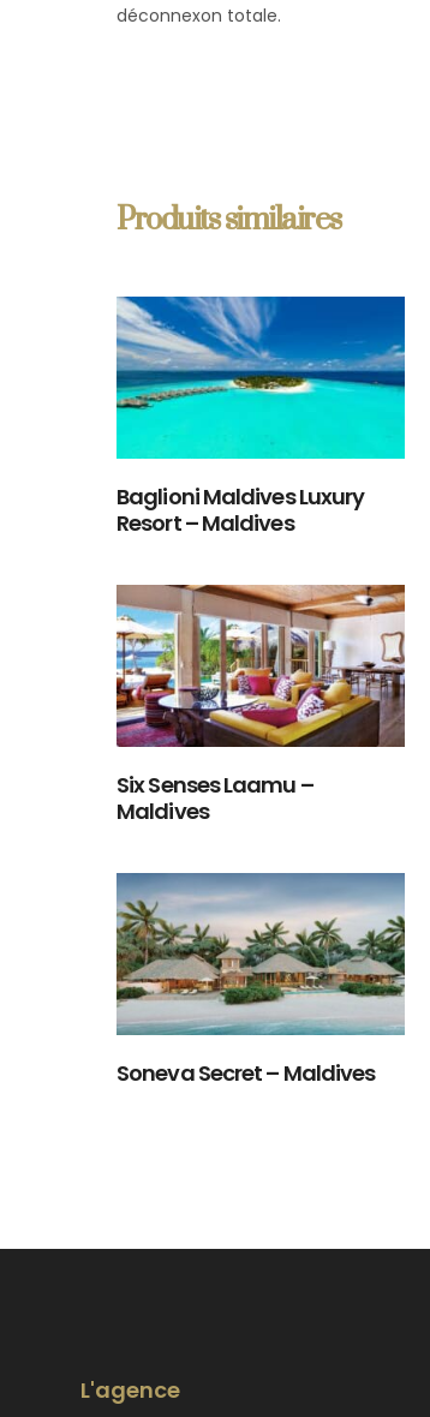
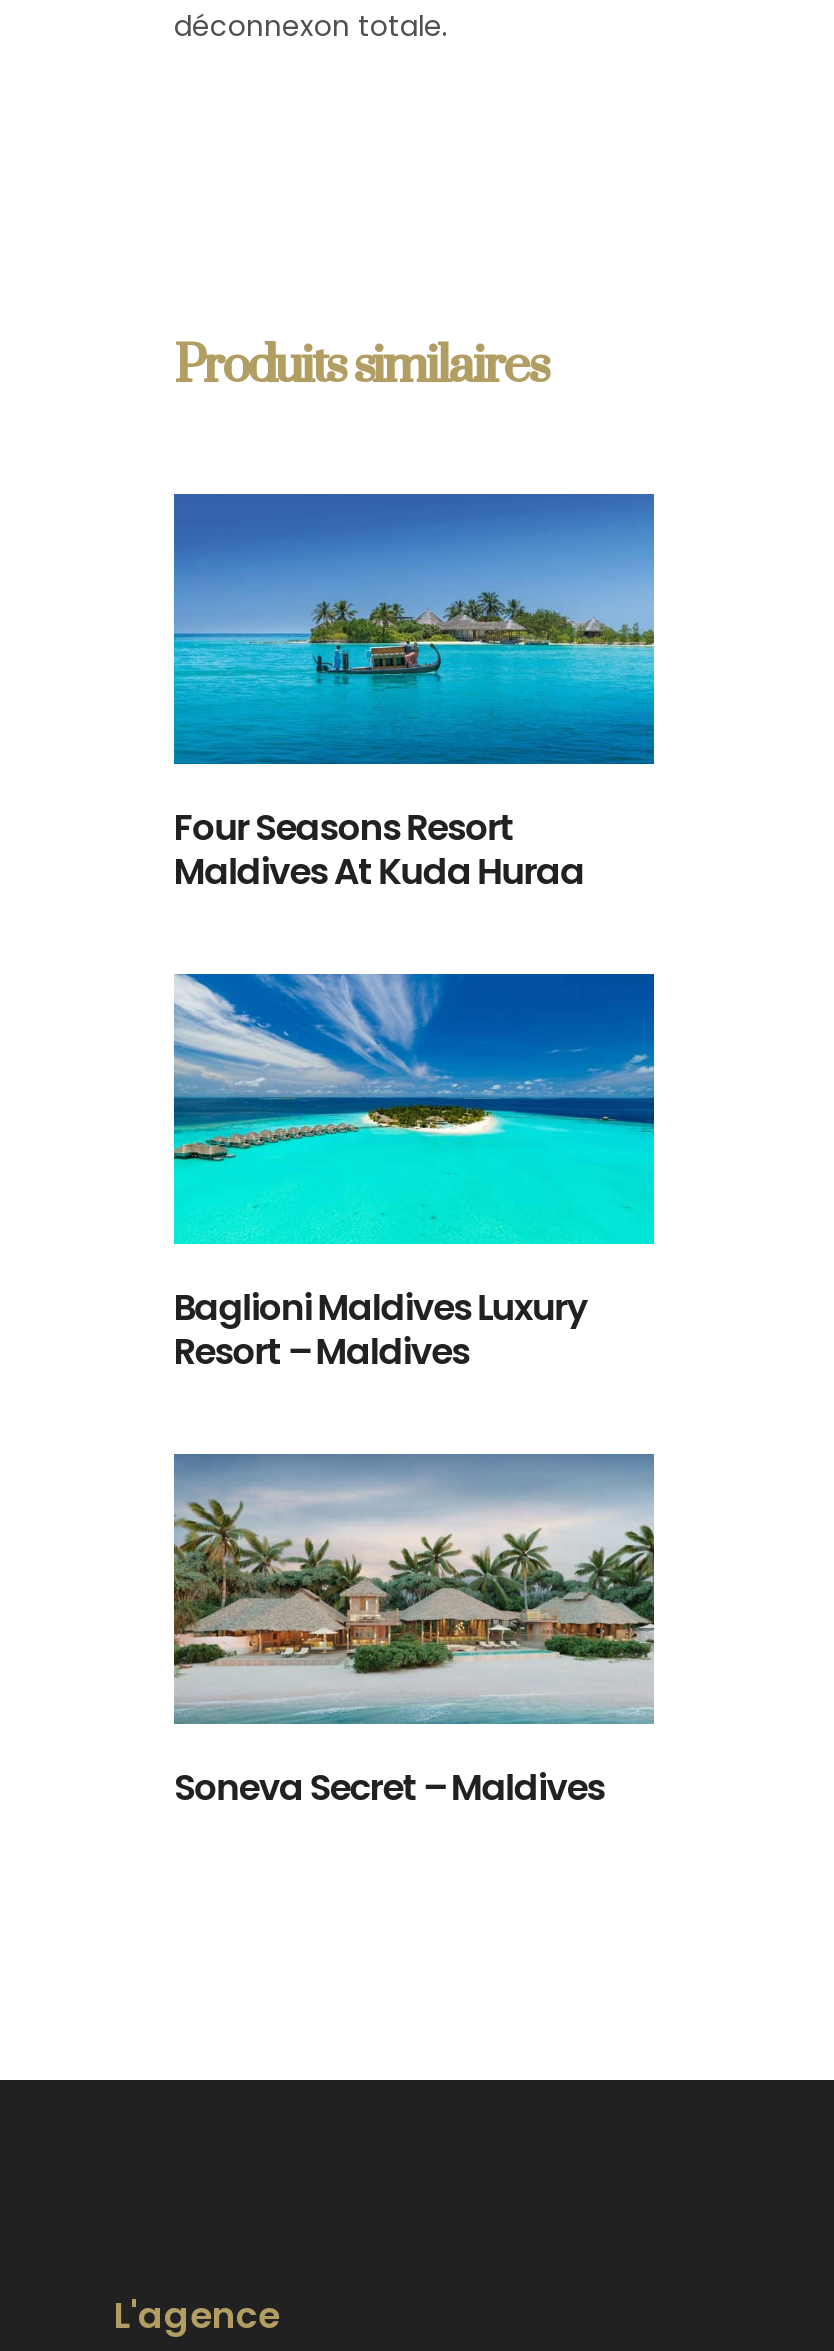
+ [image]
+ Four Seasons Resort
+ Maldives At Kuda Huraa

moved down: [image] | Baglioni Maldives Luxury | Resort – Maldives

- [image]
- Six Senses Laamu –
- Maldives
